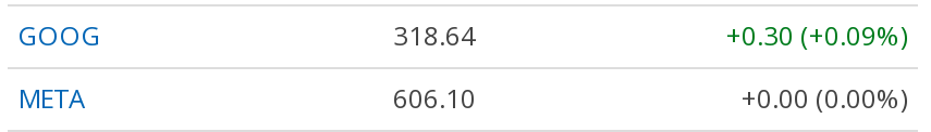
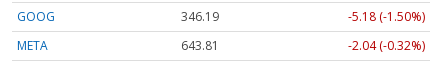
- 318.64
+ 346.19

- +0.30 (+0.09%)
+ -5.18 (-1.50%)

- 606.10
+ 643.81

- +0.00 (0.00%)
+ -2.04 (-0.32%)
